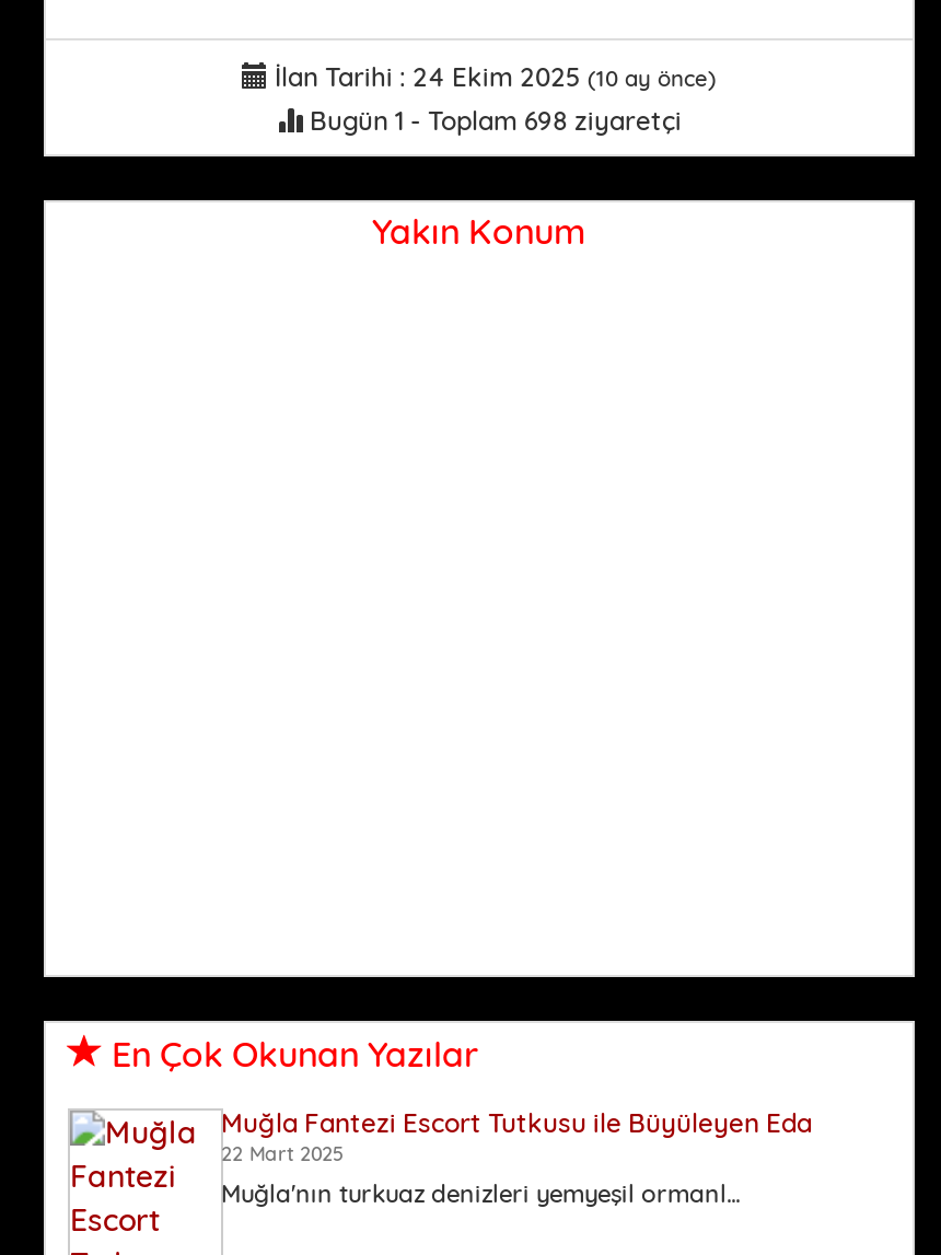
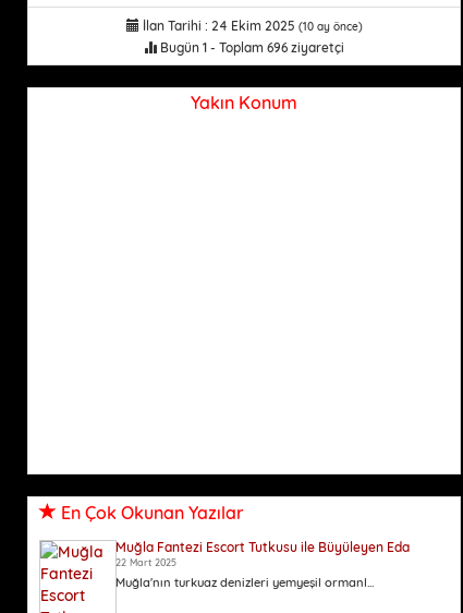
- Bugün 1 - Toplam 698 ziyaretçi
+ Bugün 1 - Toplam 696 ziyaretçi
